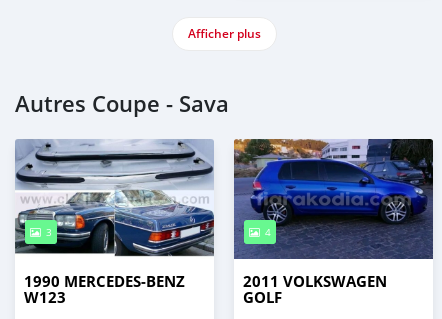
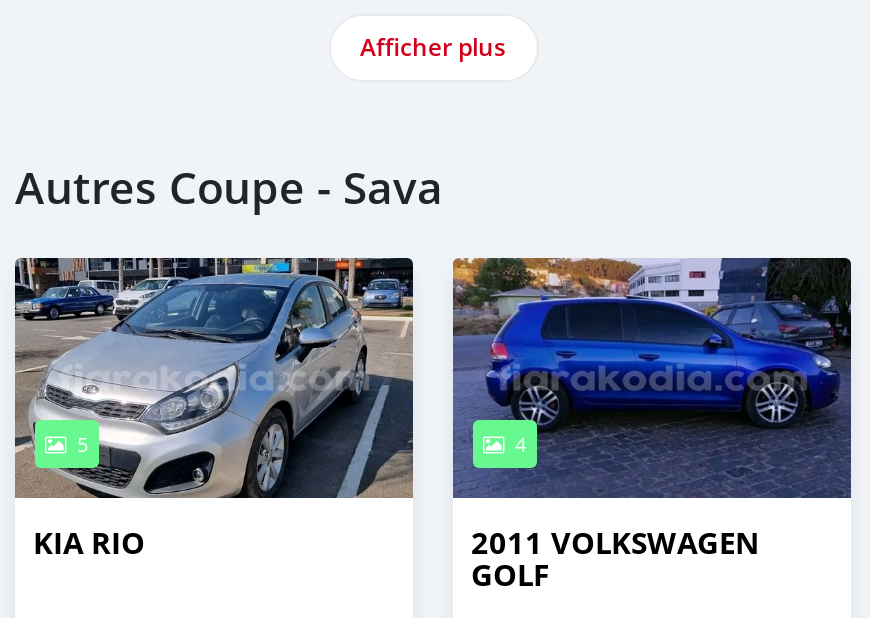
- [image]
- 3
+ [image]
+ 5

- 1990 MERCEDES‒BENZ
- W123
+ KIA RIO
